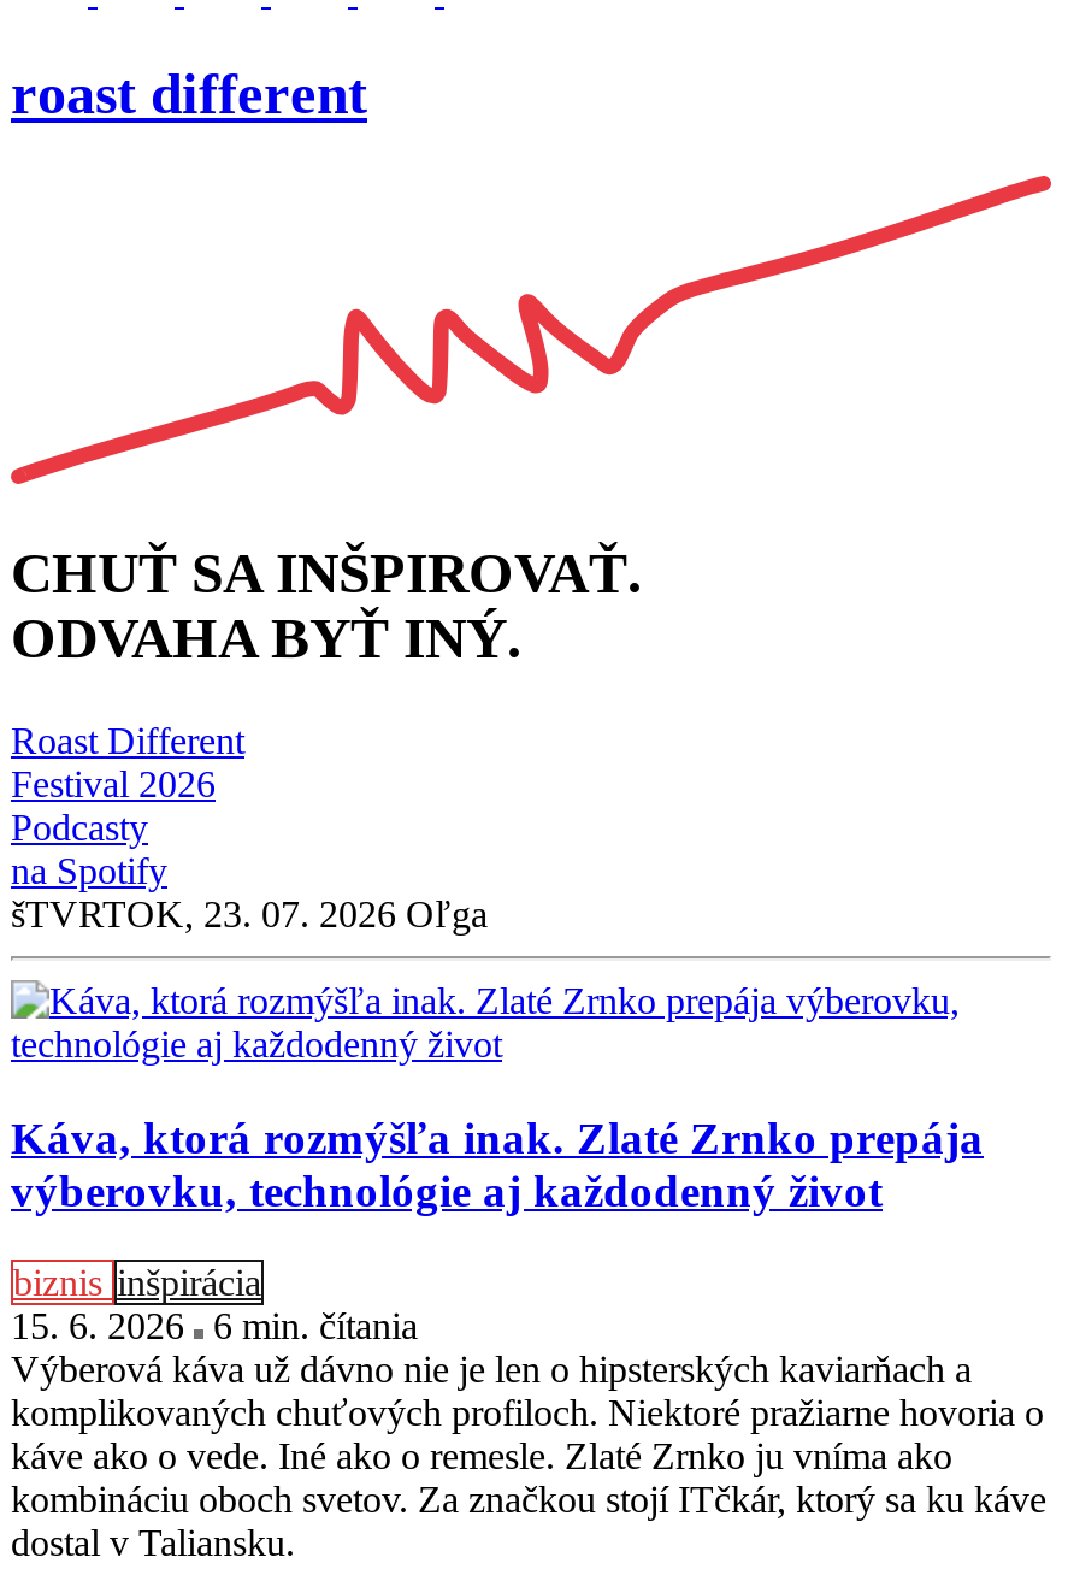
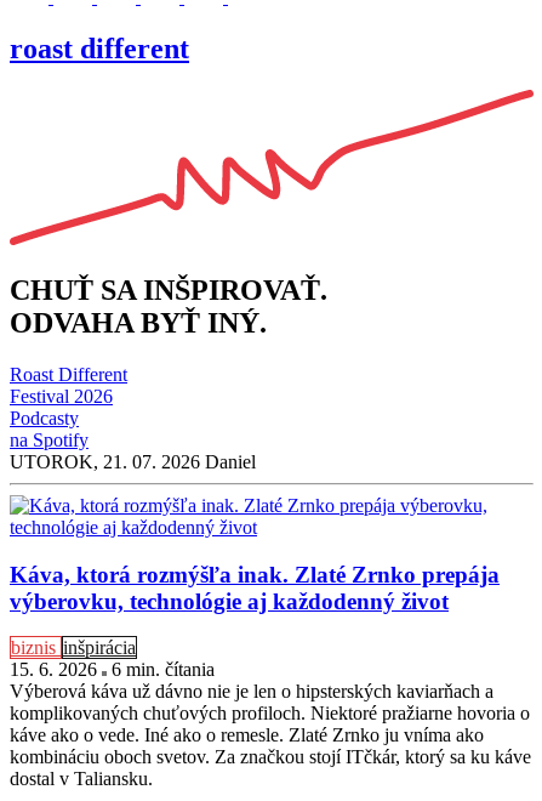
- šTVRTOK, 23. 07. 2026 Oľga
+ UTOROK, 21. 07. 2026 Daniel
